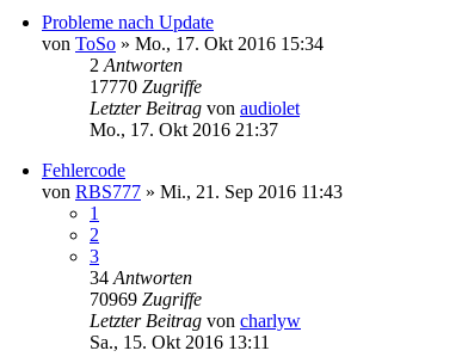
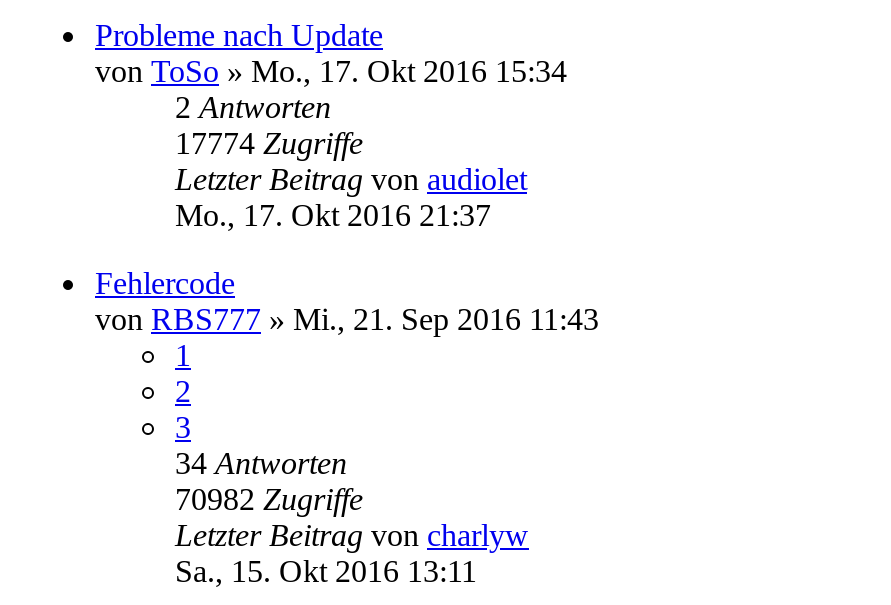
- 17770 Zugriffe
+ 17774 Zugriffe

- 70969 Zugriffe
+ 70982 Zugriffe
